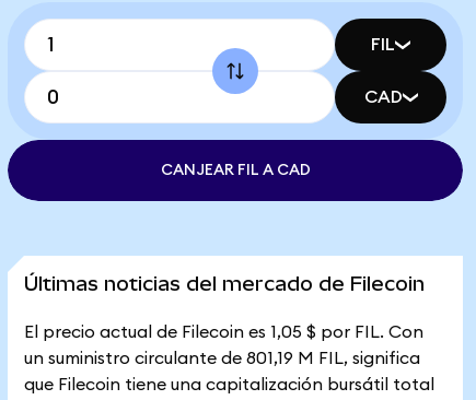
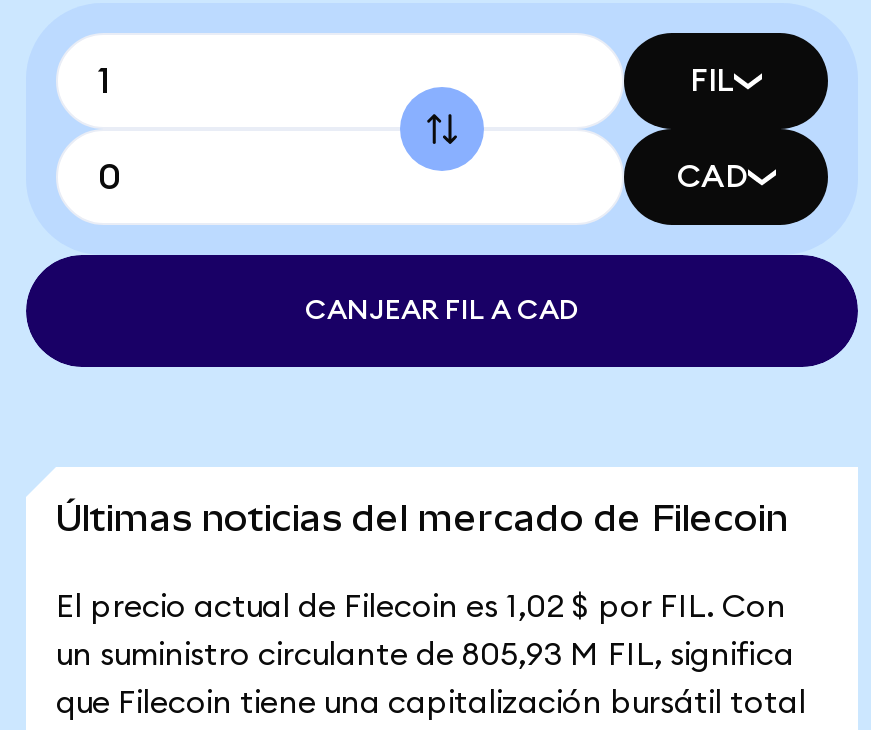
- El precio actual de Filecoin es 1,05 $ por FIL. Con
+ El precio actual de Filecoin es 1,02 $ por FIL. Con

- un suministro circulante de 801,19 M FIL, significa
+ un suministro circulante de 805,93 M FIL, significa
